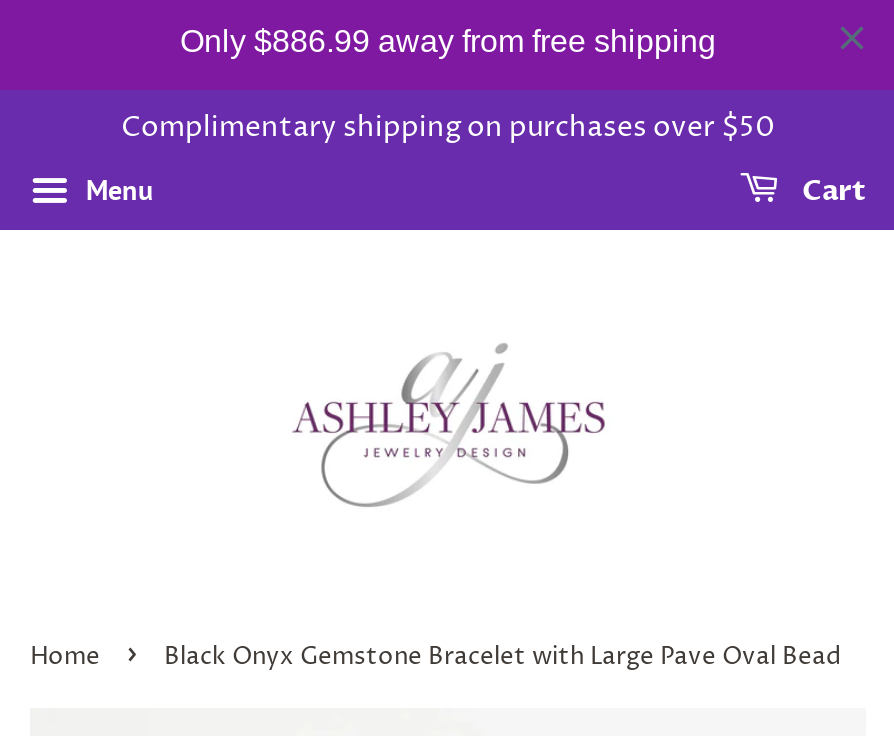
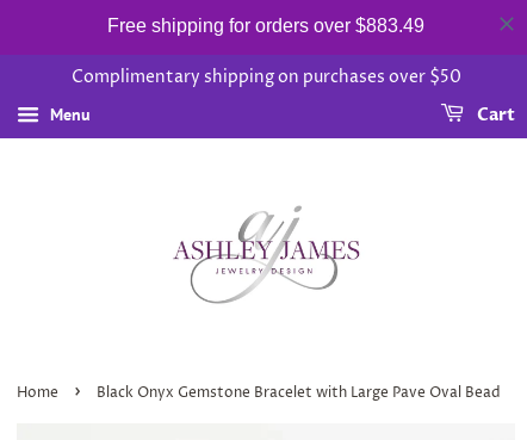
- Only $886.99 away from free shipping
+ Free shipping for orders over $883.49
